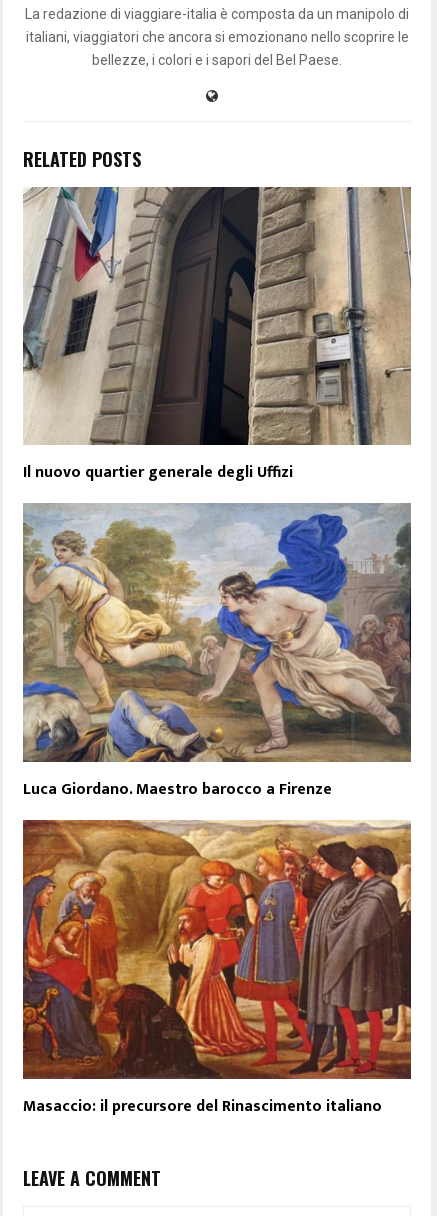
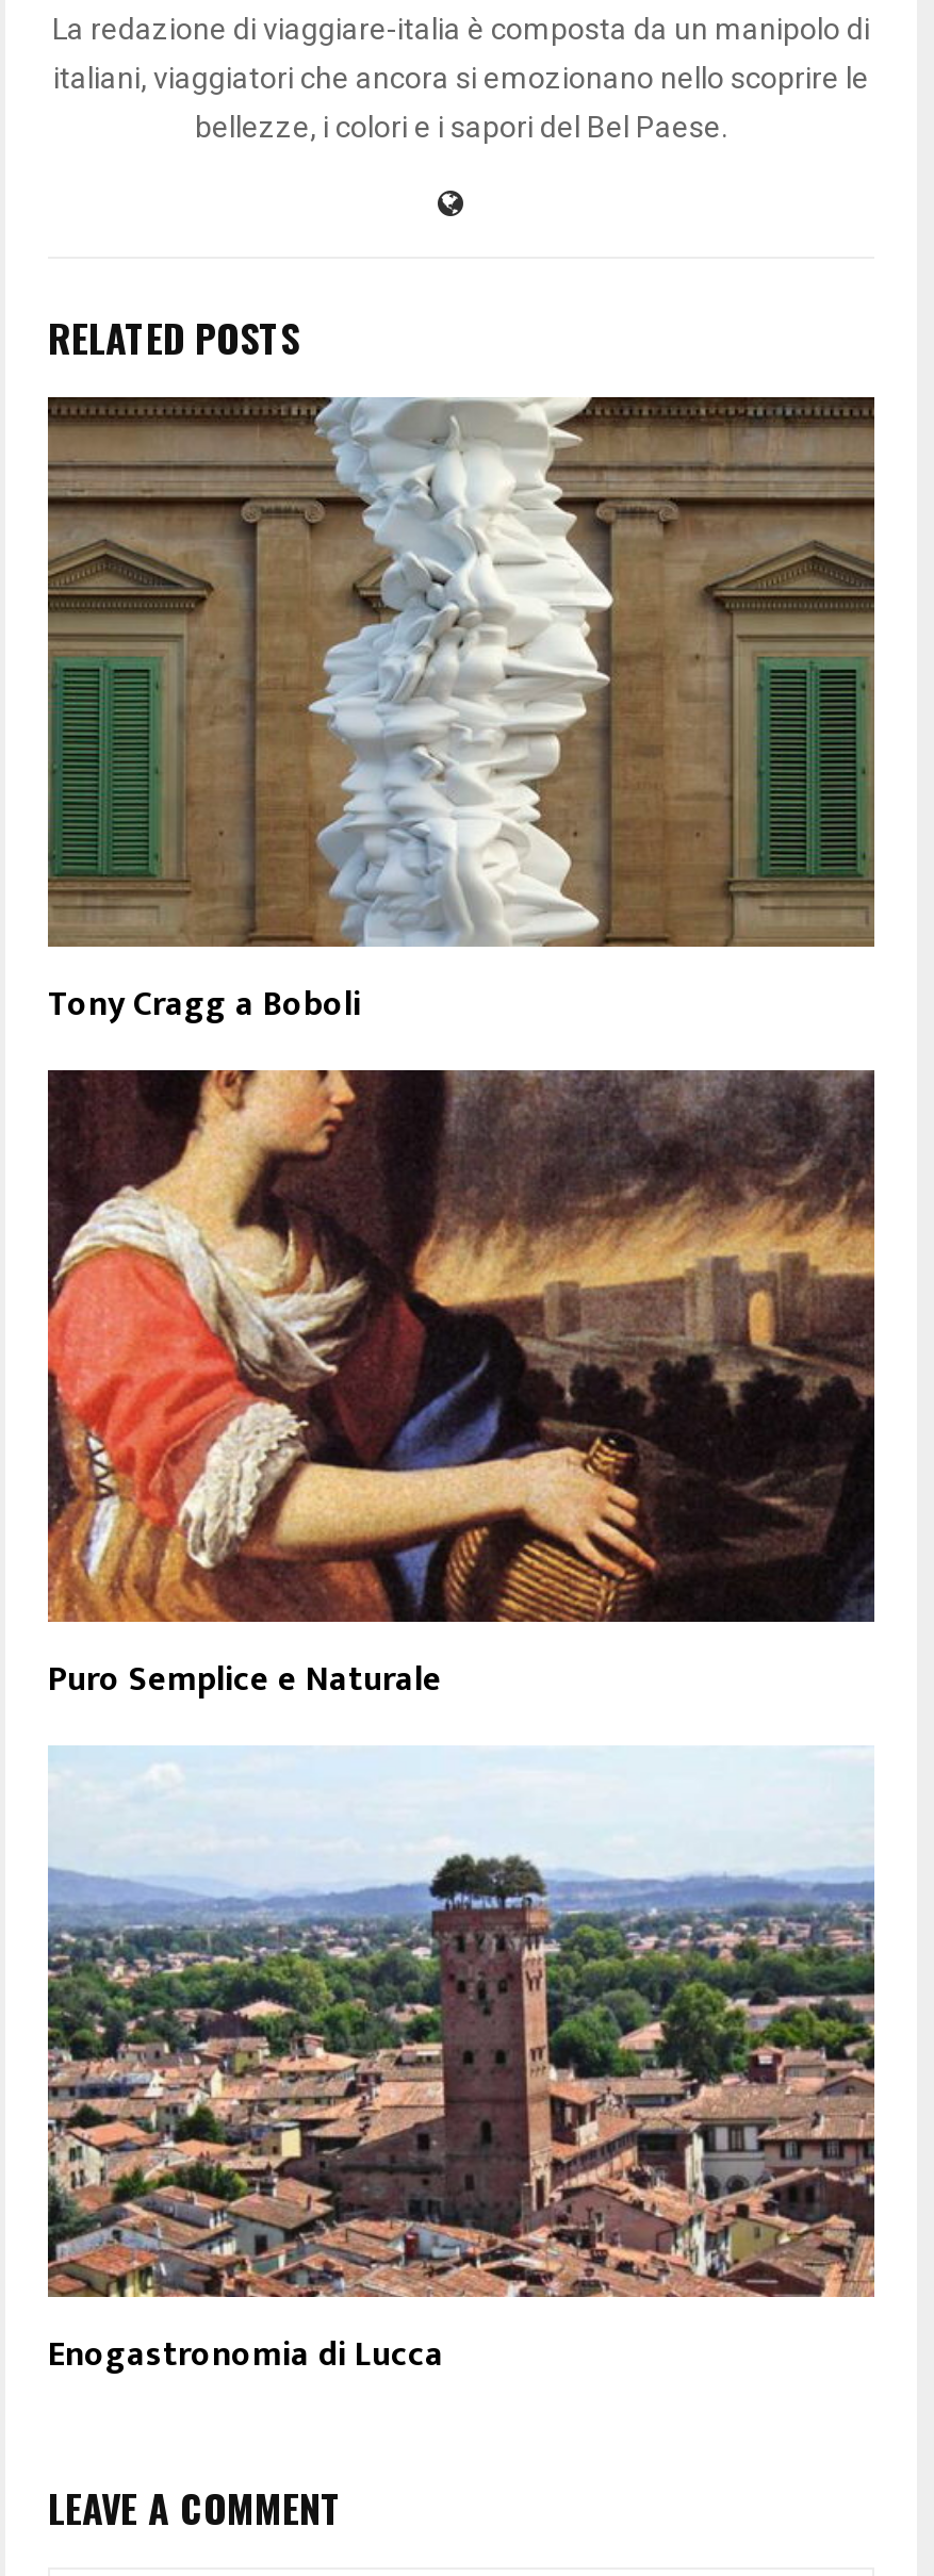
- [image]
- Il nuovo quartier generale degli Uffizi
+ [image]
+ Tony Cragg a Boboli

- [image]
- Luca Giordano. Maestro barocco a Firenze
+ [image]
+ Puro Semplice e Naturale

- [image]
- Masaccio: il precursore del Rinascimento italiano
+ [image]
+ Enogastronomia di Lucca
